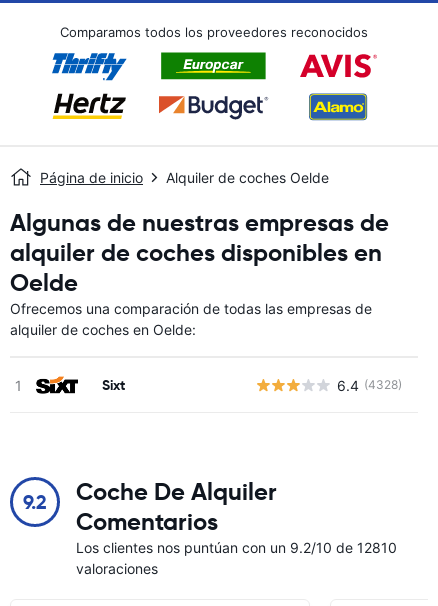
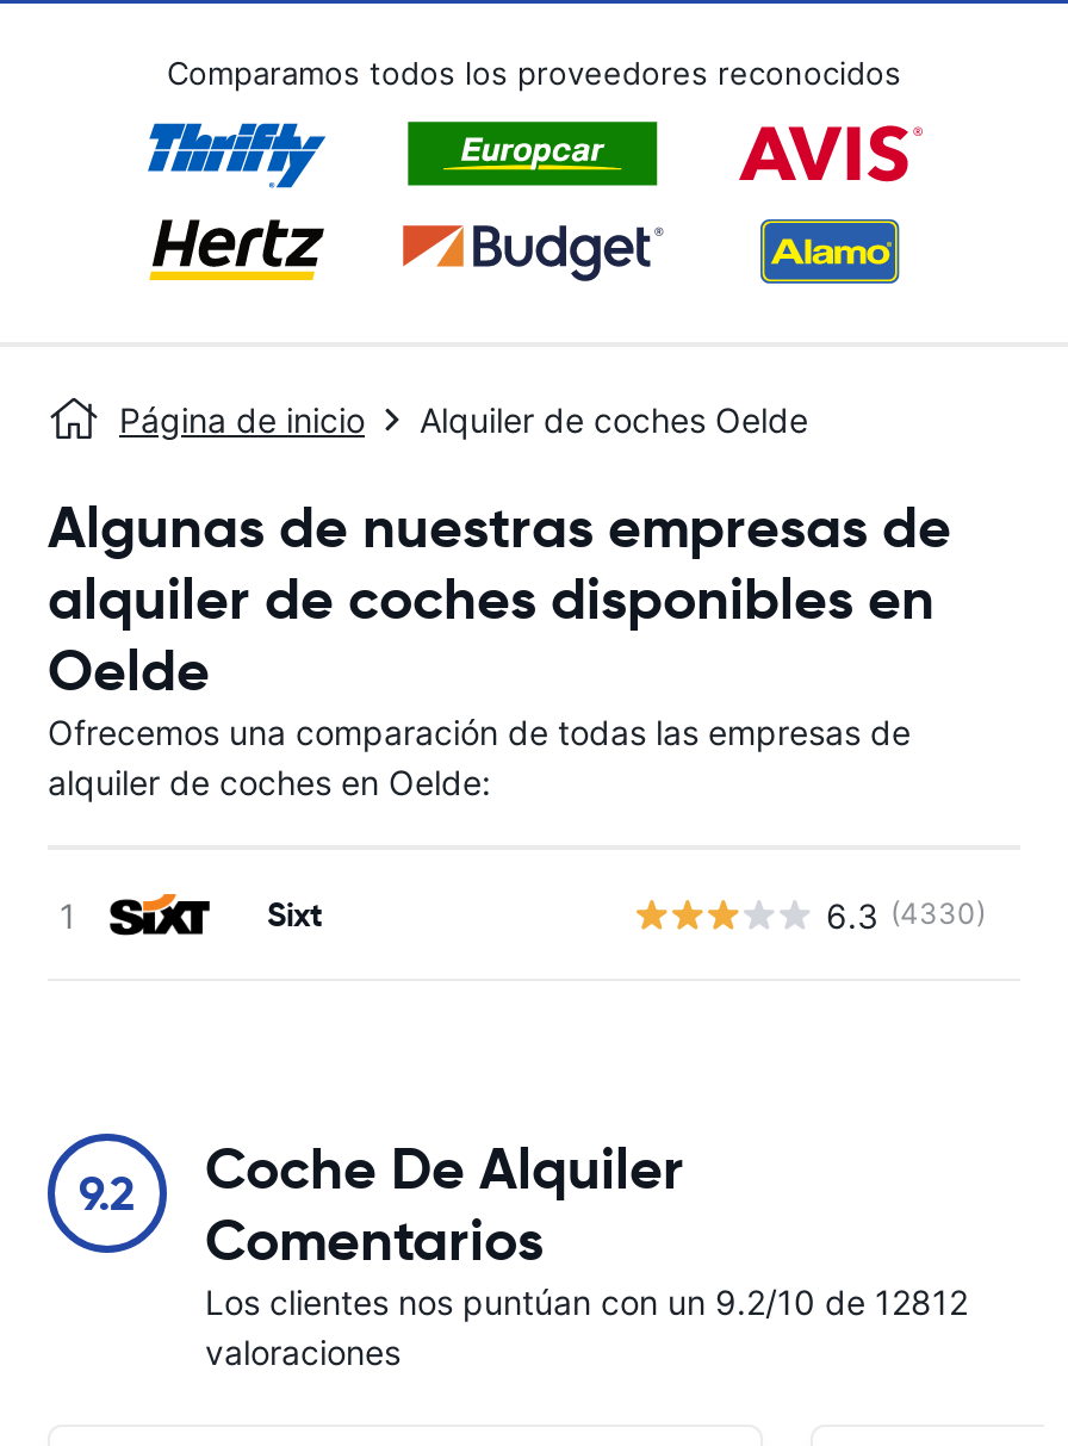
- 6.4 (4328)
+ 6.3 (4330)

- Los clientes nos puntúan con un 9.2/10 de 12810
+ Los clientes nos puntúan con un 9.2/10 de 12812
